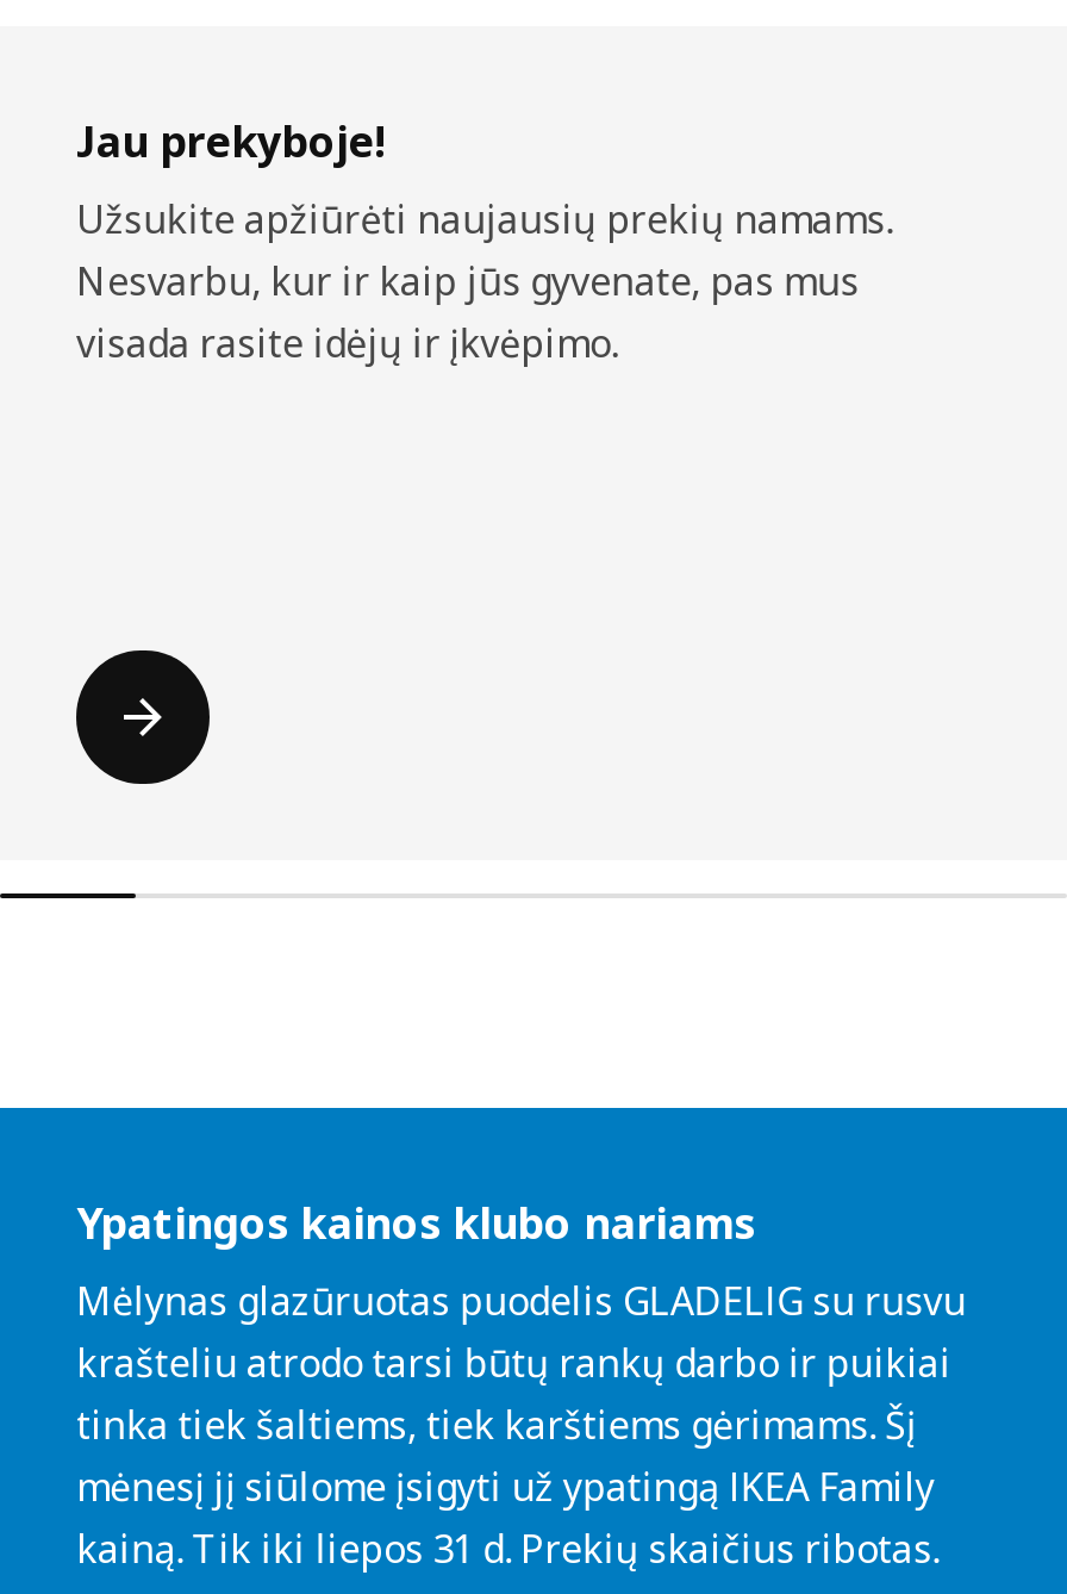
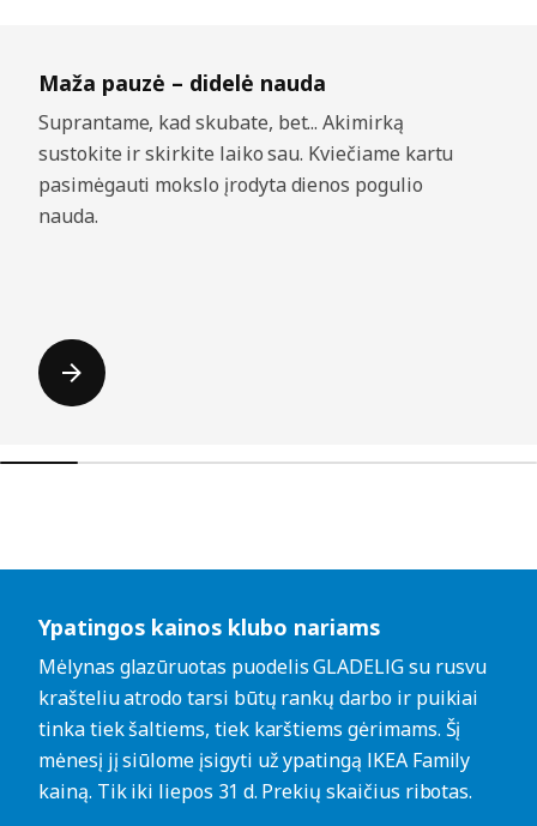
- Jau prekyboje!
- Užsukite apžiūrėti naujausių prekių namams.
- Nesvarbu, kur ir kaip jūs gyvenate, pas mus
- visada rasite idėjų ir įkvėpimo.
+ Maža pauzė – didelė nauda
+ Suprantame, kad skubate, bet... Akimirką
+ sustokite ir skirkite laiko sau. Kviečiame kartu
+ pasimėgauti mokslo įrodyta dienos pogulio
+ nauda.
